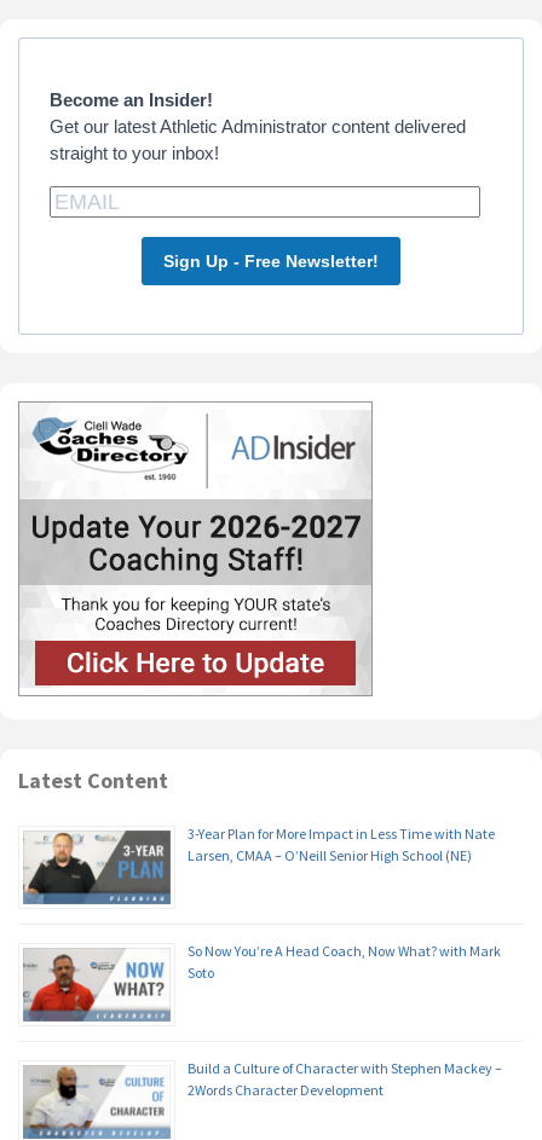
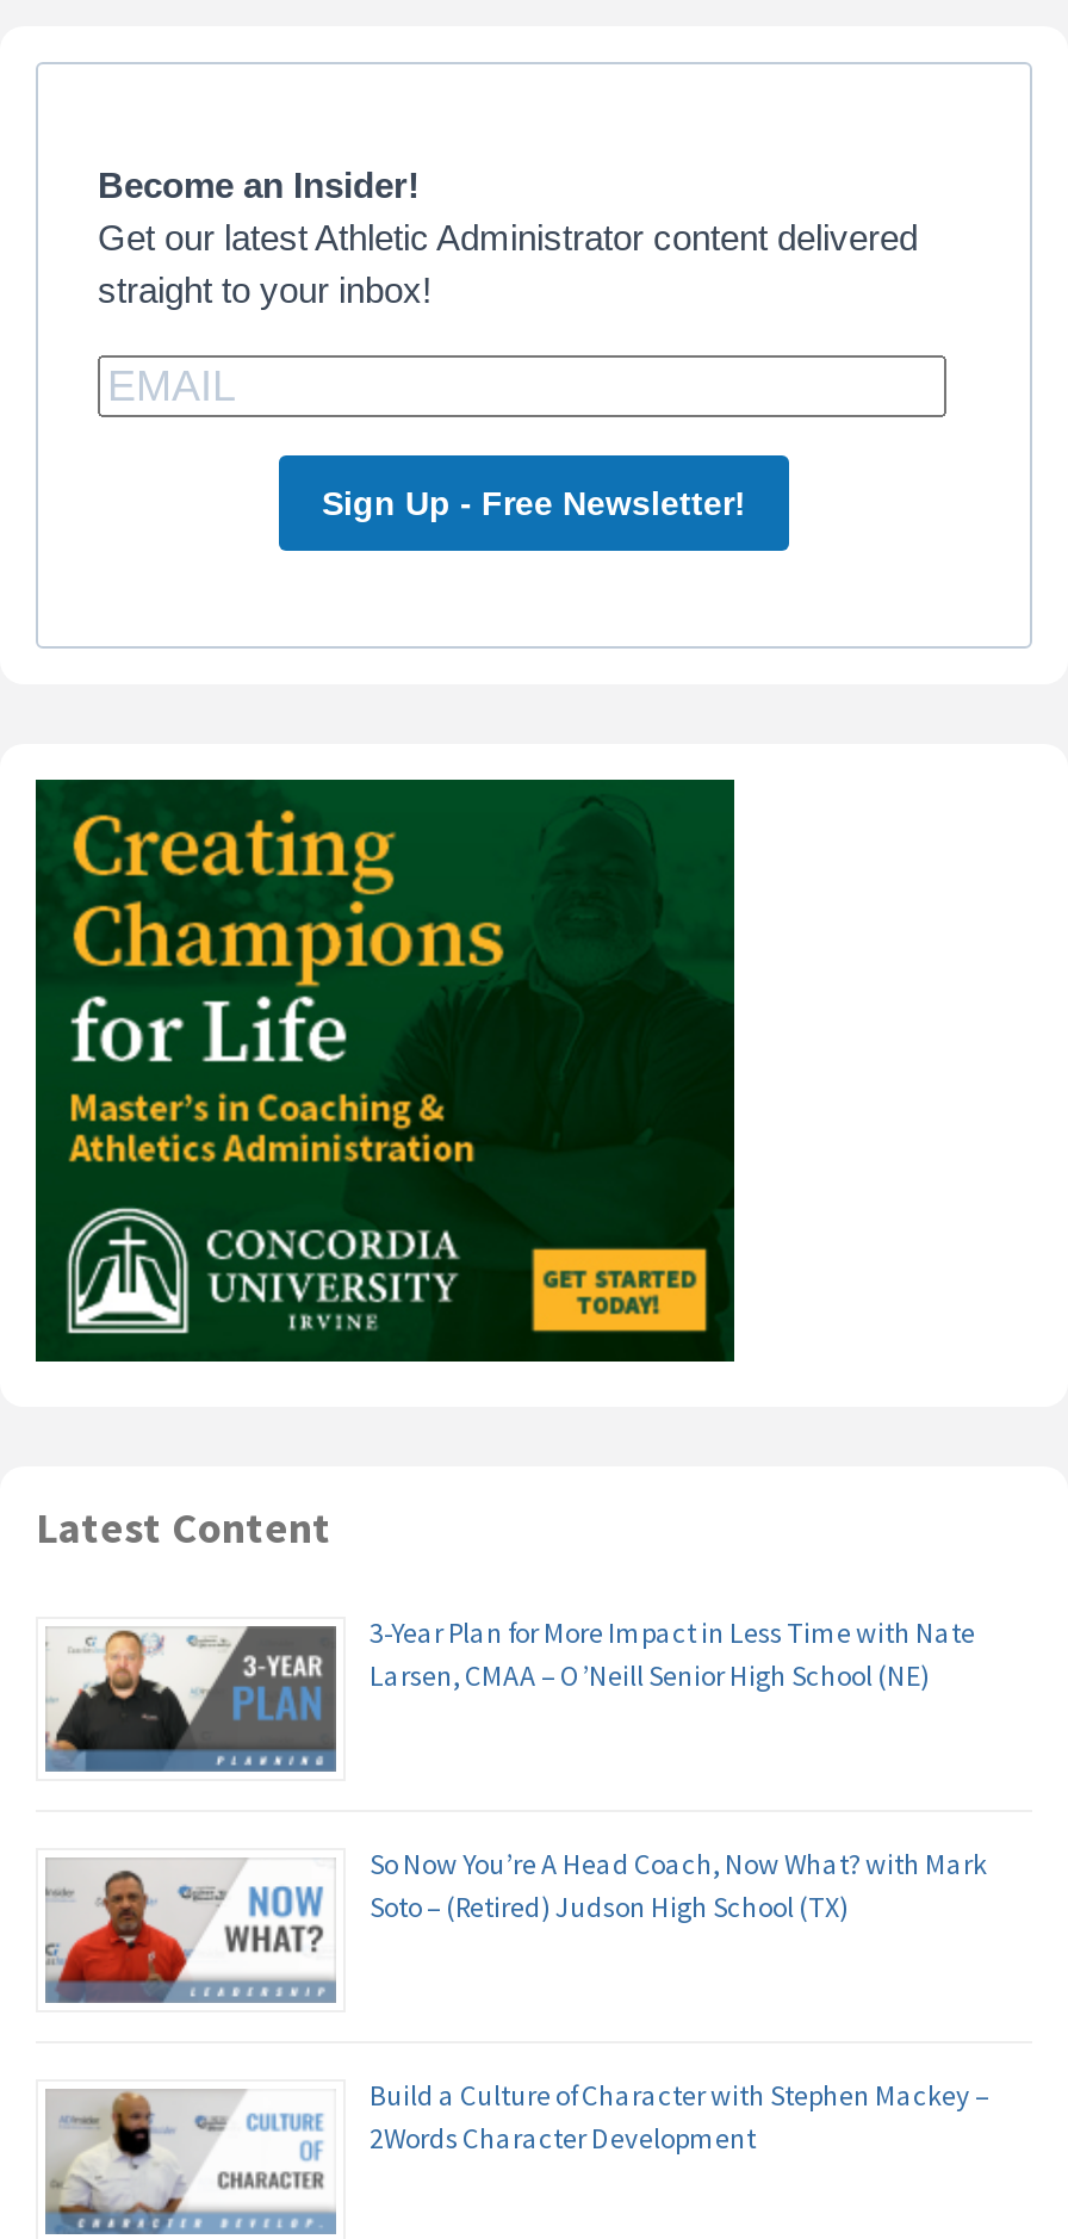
- [image]
+ [image]

- Soto
+ Soto – (Retired) Judson High School (TX)
